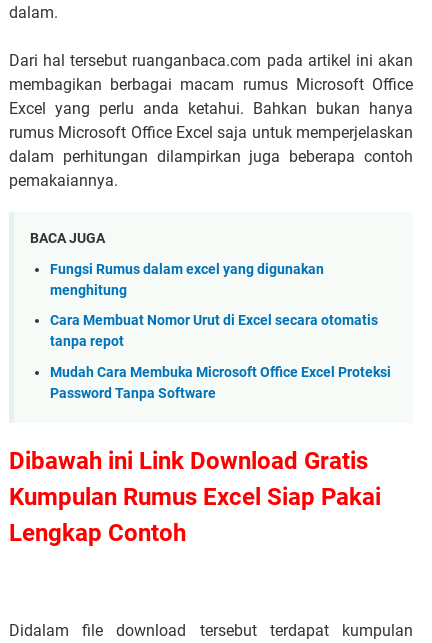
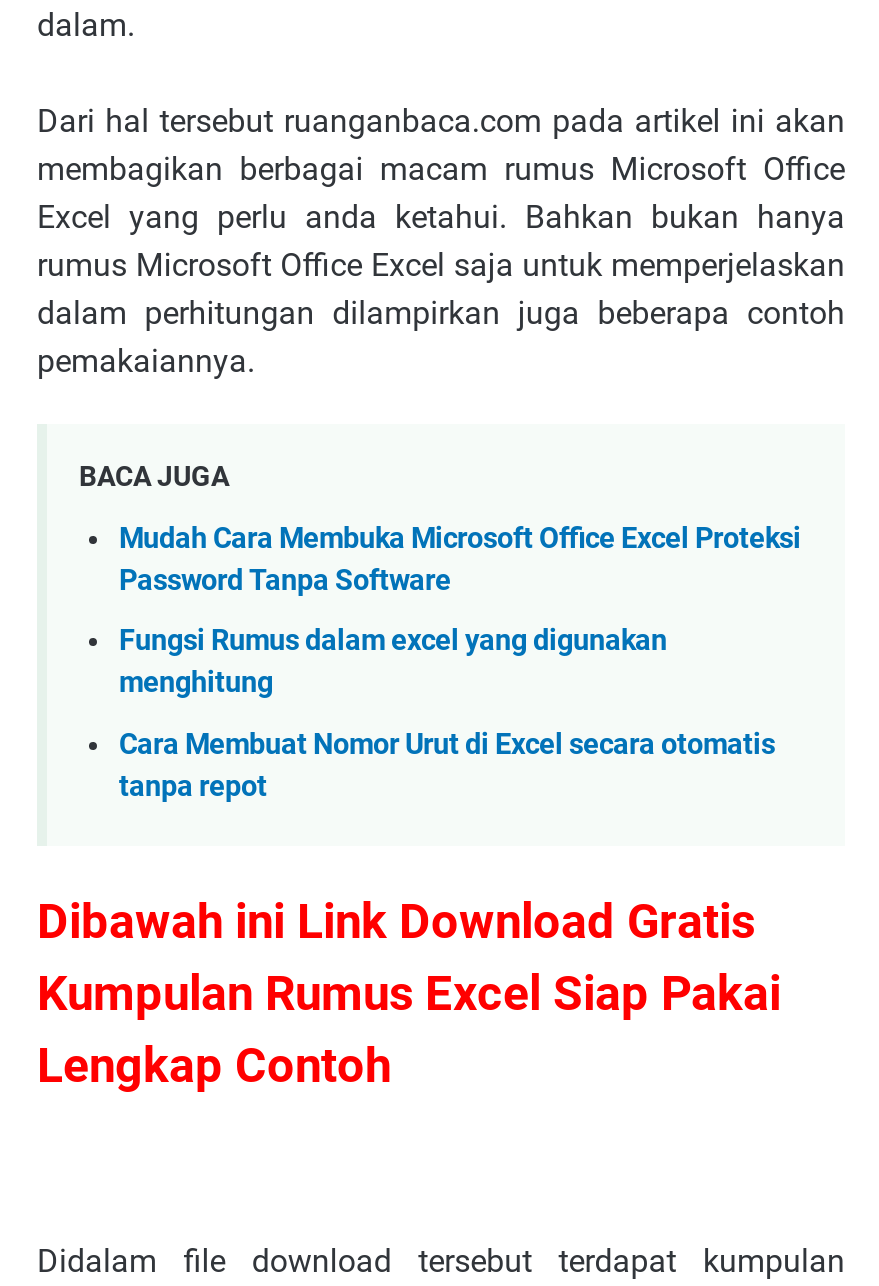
moved down: Fungsi Rumus dalam excel yang digunakan | menghitung | Cara Membuat Nomor Urut di Excel secara otomatis | tanpa repot

moved up: Mudah Cara Membuka Microsoft Office Excel Proteksi | Password Tanpa Software
